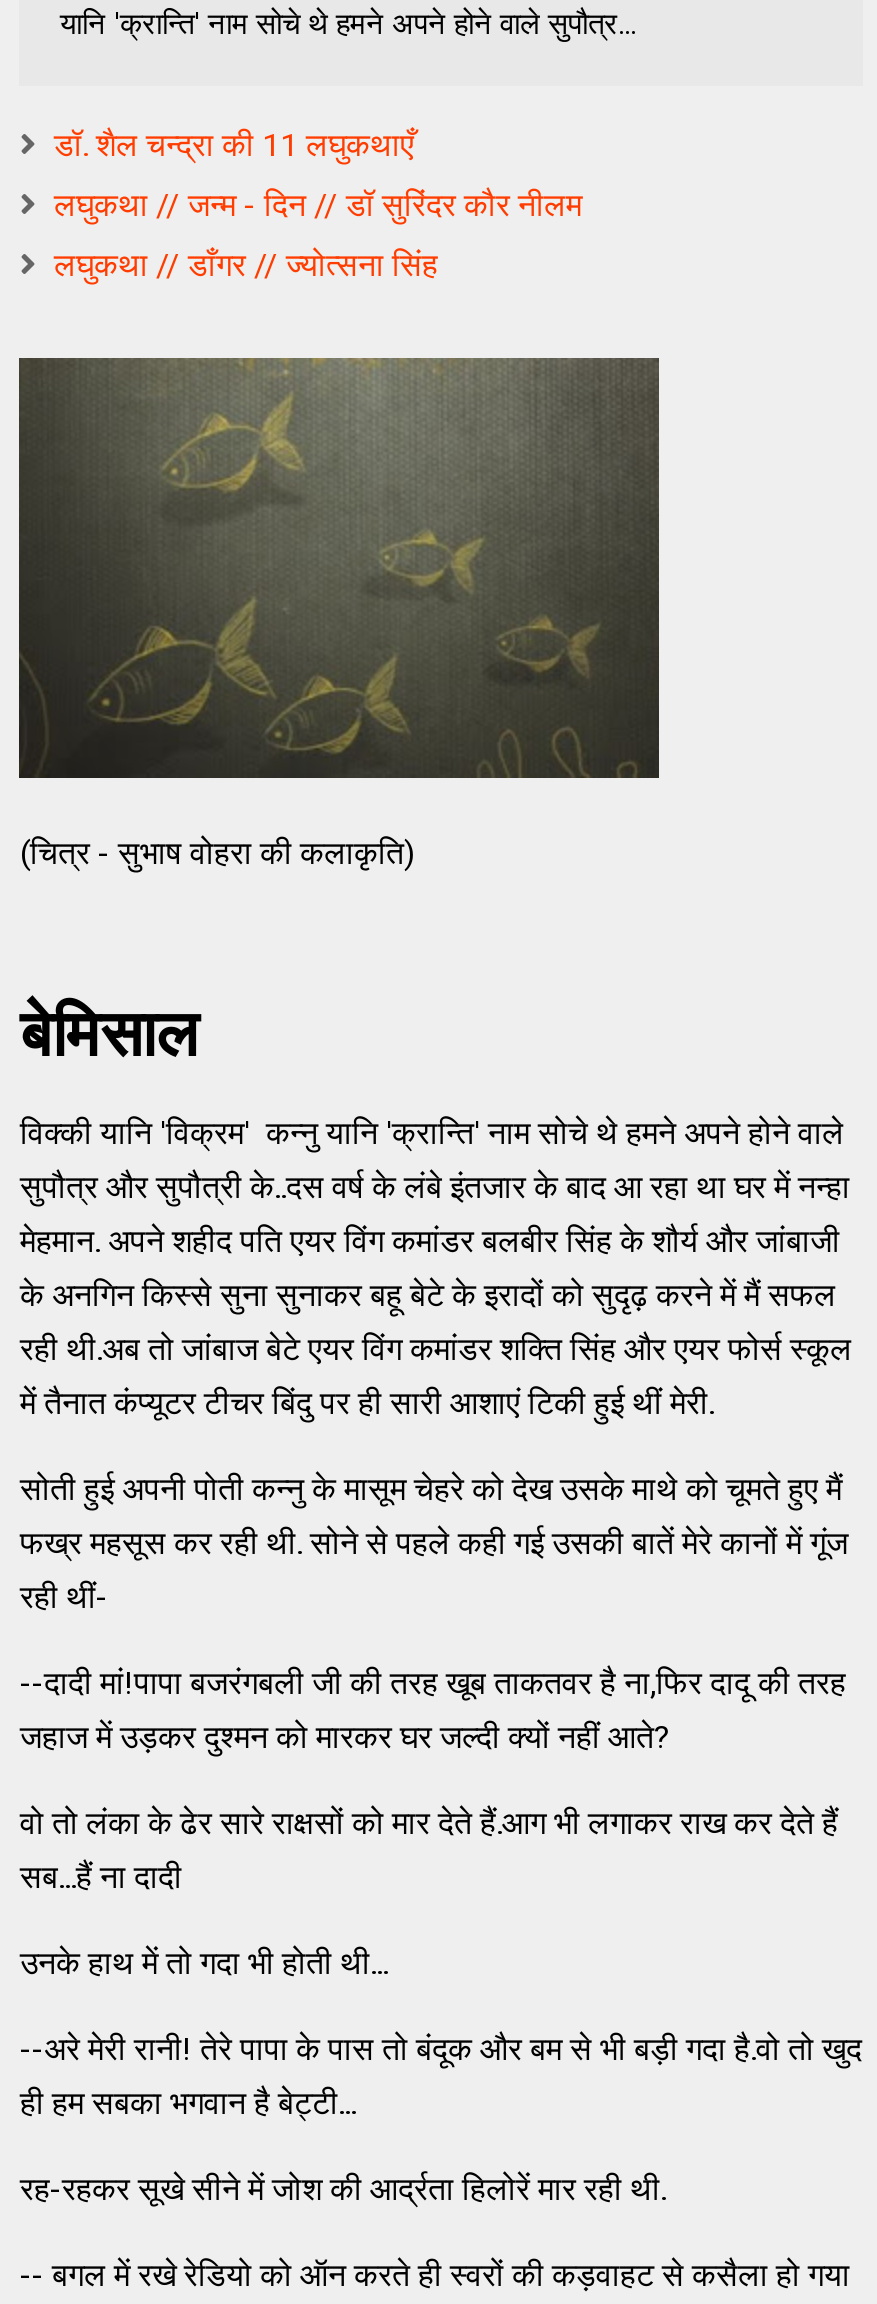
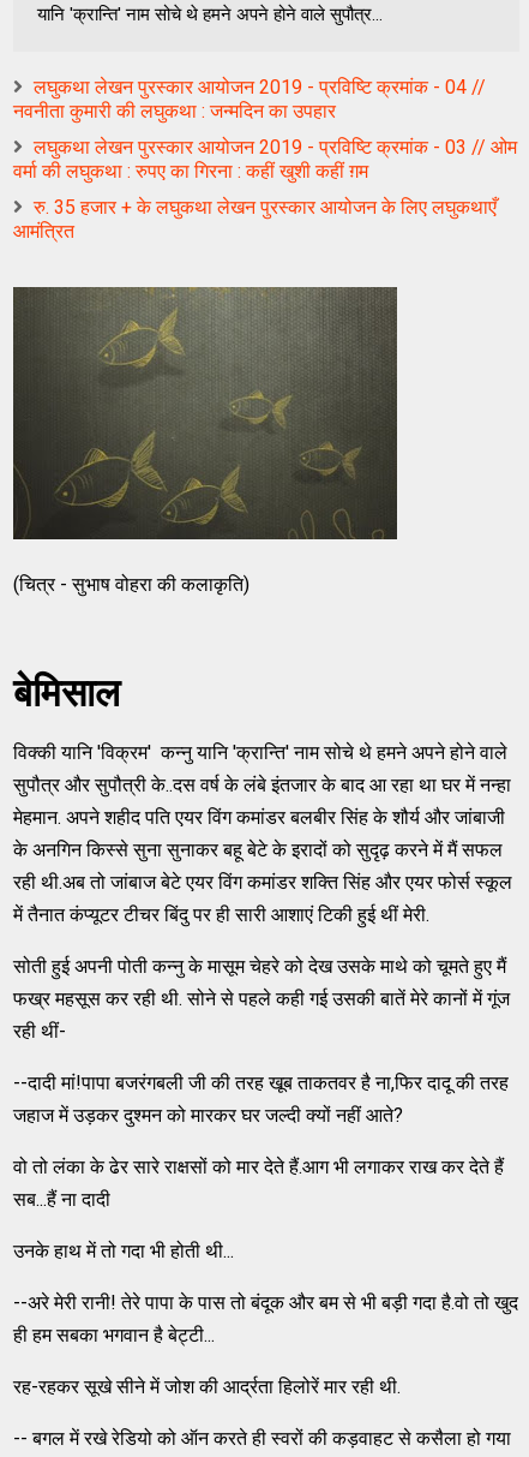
- डॉ. शैल चन्द्रा की 11 लघुकथाएँ
+ लघुकथा लेखन पुरस्कार आयोजन 2019 - प्रविष्टि क्रमांक - 04 //
+ नवनीता कुमारी की लघुकथा : जन्मदिन का उपहार

- लघुकथा // जन्म - दिन // डॉ सुरिंदर कौर नीलम
+ लघुकथा लेखन पुरस्कार आयोजन 2019 - प्रविष्टि क्रमांक - 03 // ओम
+ वर्मा की लघुकथा : रुपए का गिरना : कहीं खुशी कहीं ग़म

- लघुकथा // डाँगर // ज्योत्सना सिंह
+ रु. 35 हजार + के लघुकथा लेखन पुरस्कार आयोजन के लिए लघुकथाएँ
+ आमंत्रित
